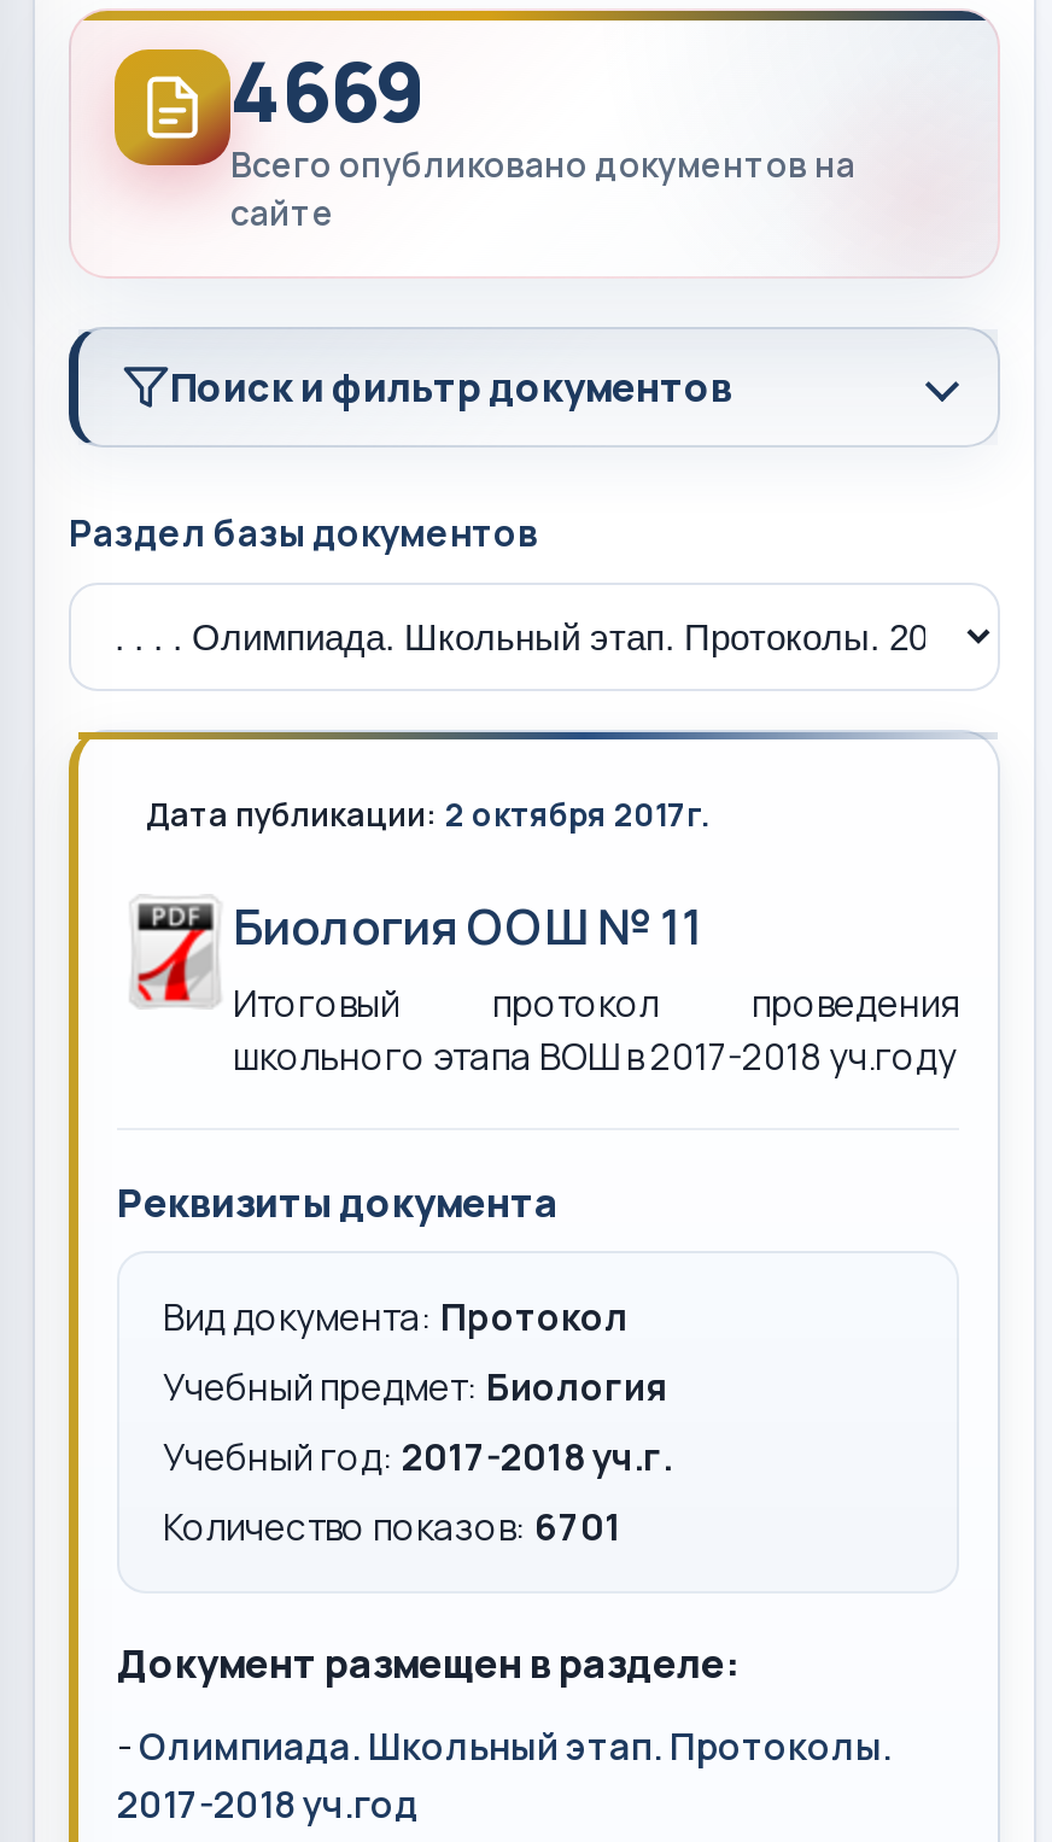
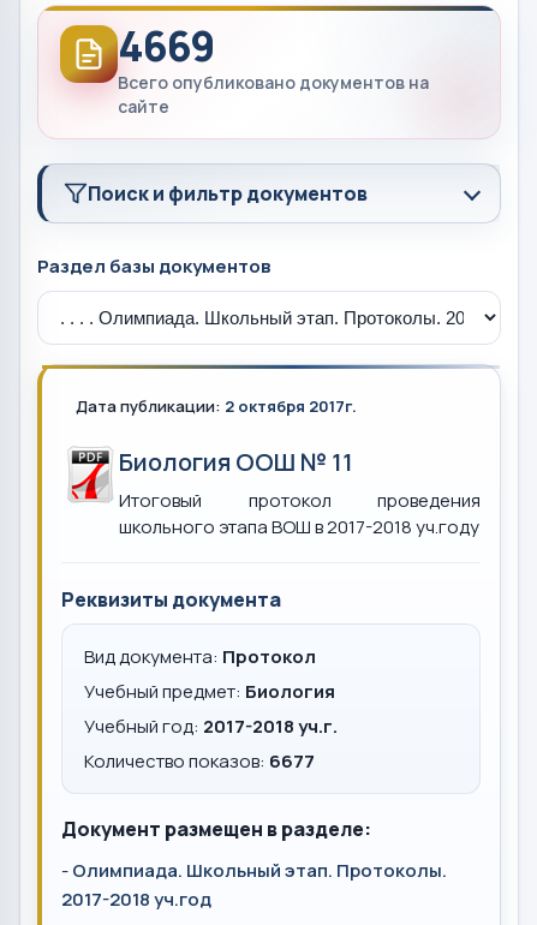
- Количество показов: 6701
+ Количество показов: 6677
